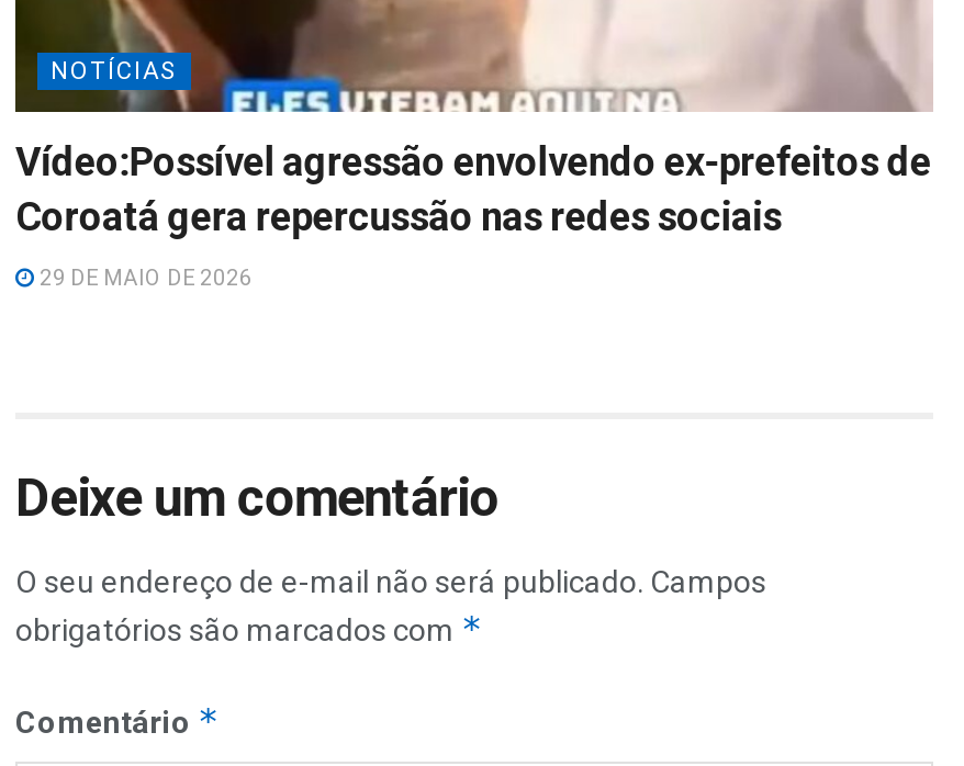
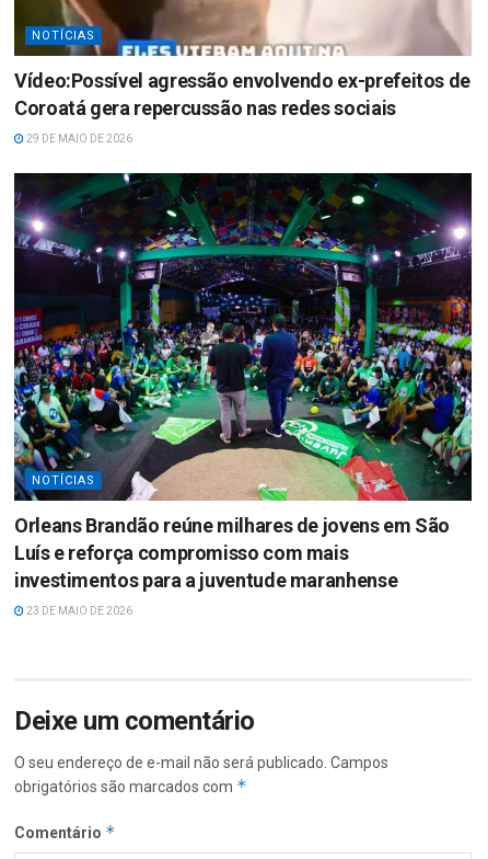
+ [image]
+ NOTÍCIAS
+ Orleans Brandão reúne milhares de jovens em São
+ Luís e reforça compromisso com mais
+ investimentos para a juventude maranhense
+ 23 DE MAIO DE 2026
